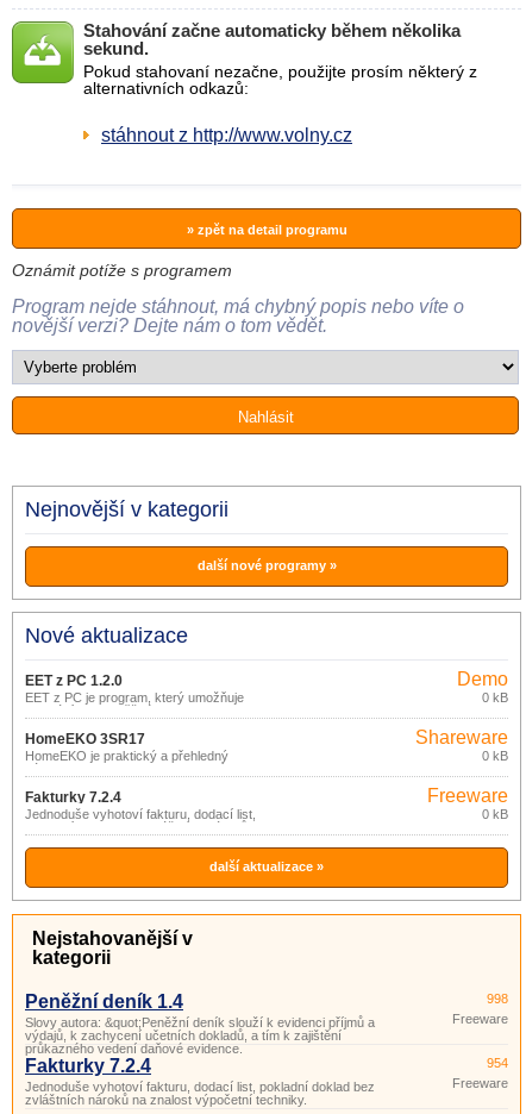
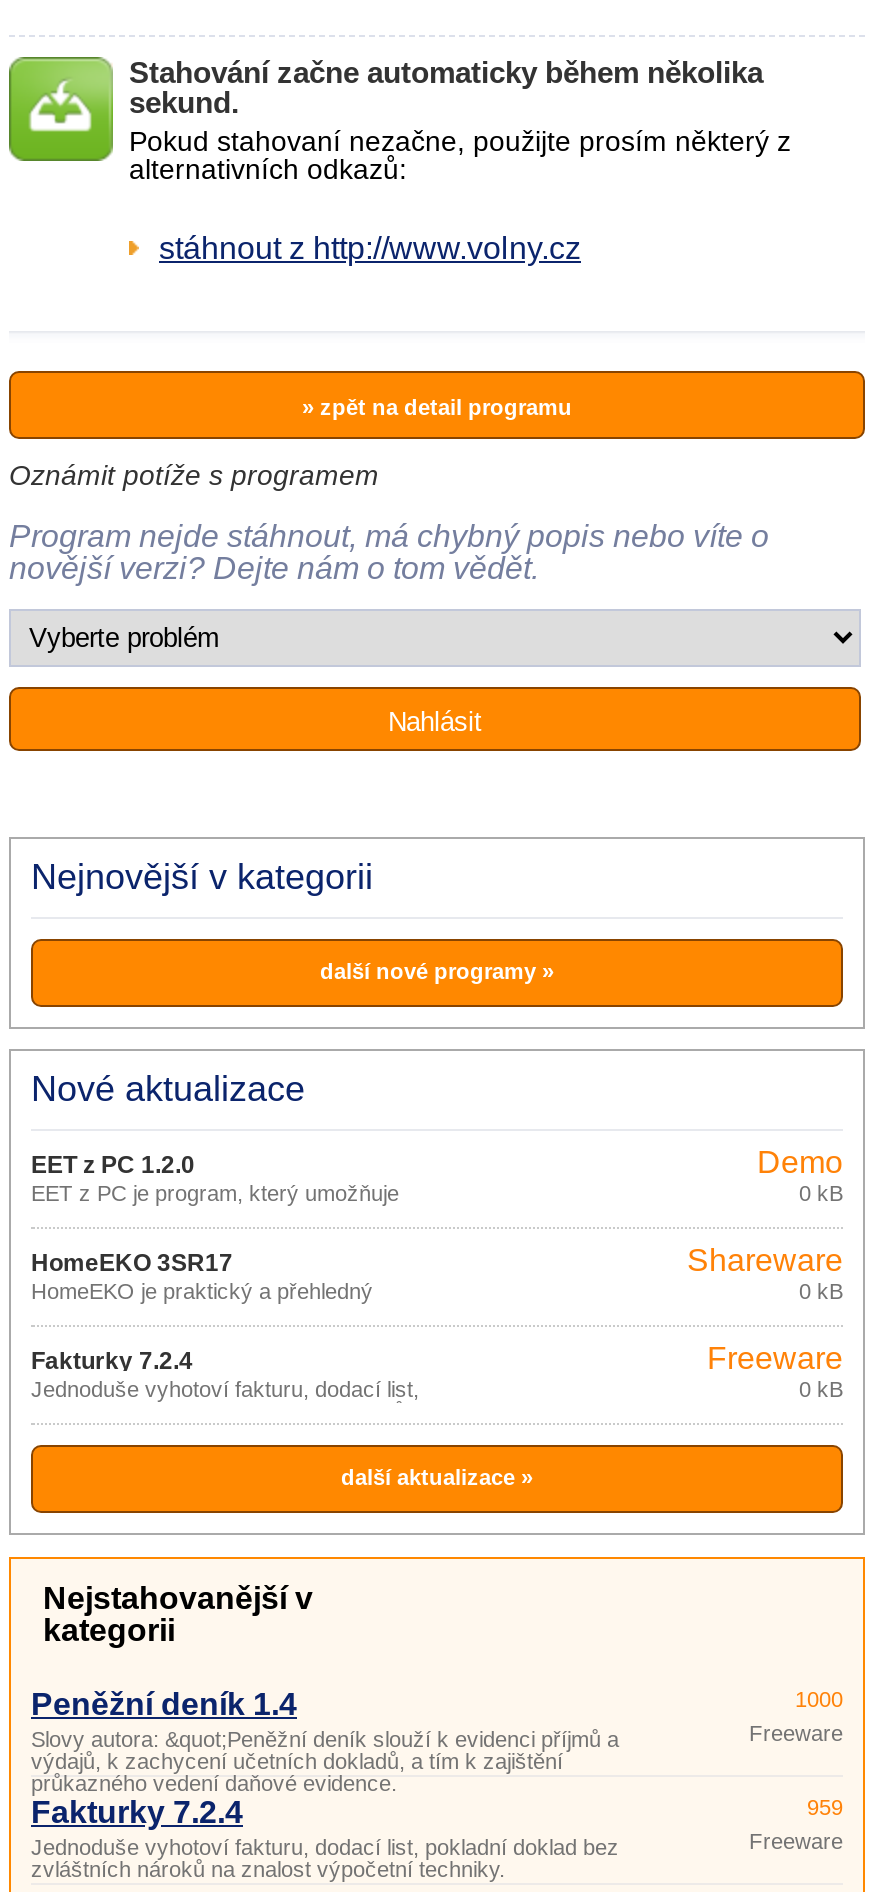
- 998
+ 1000

- 954
+ 959
